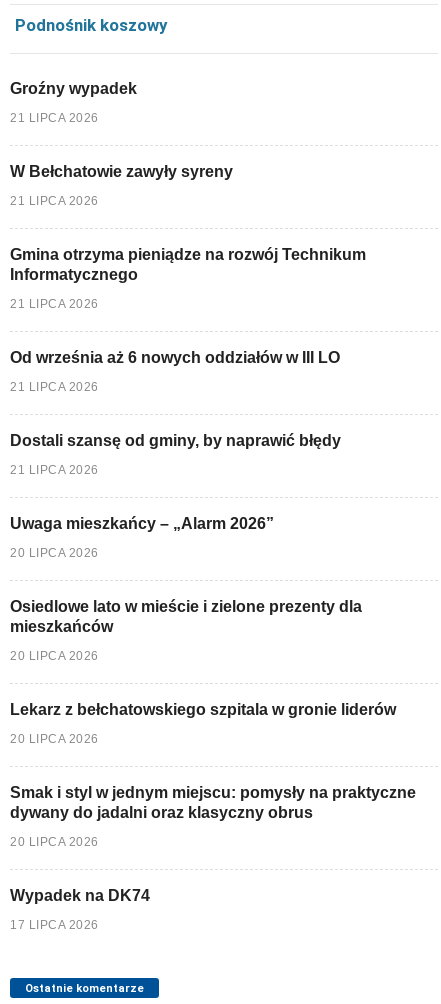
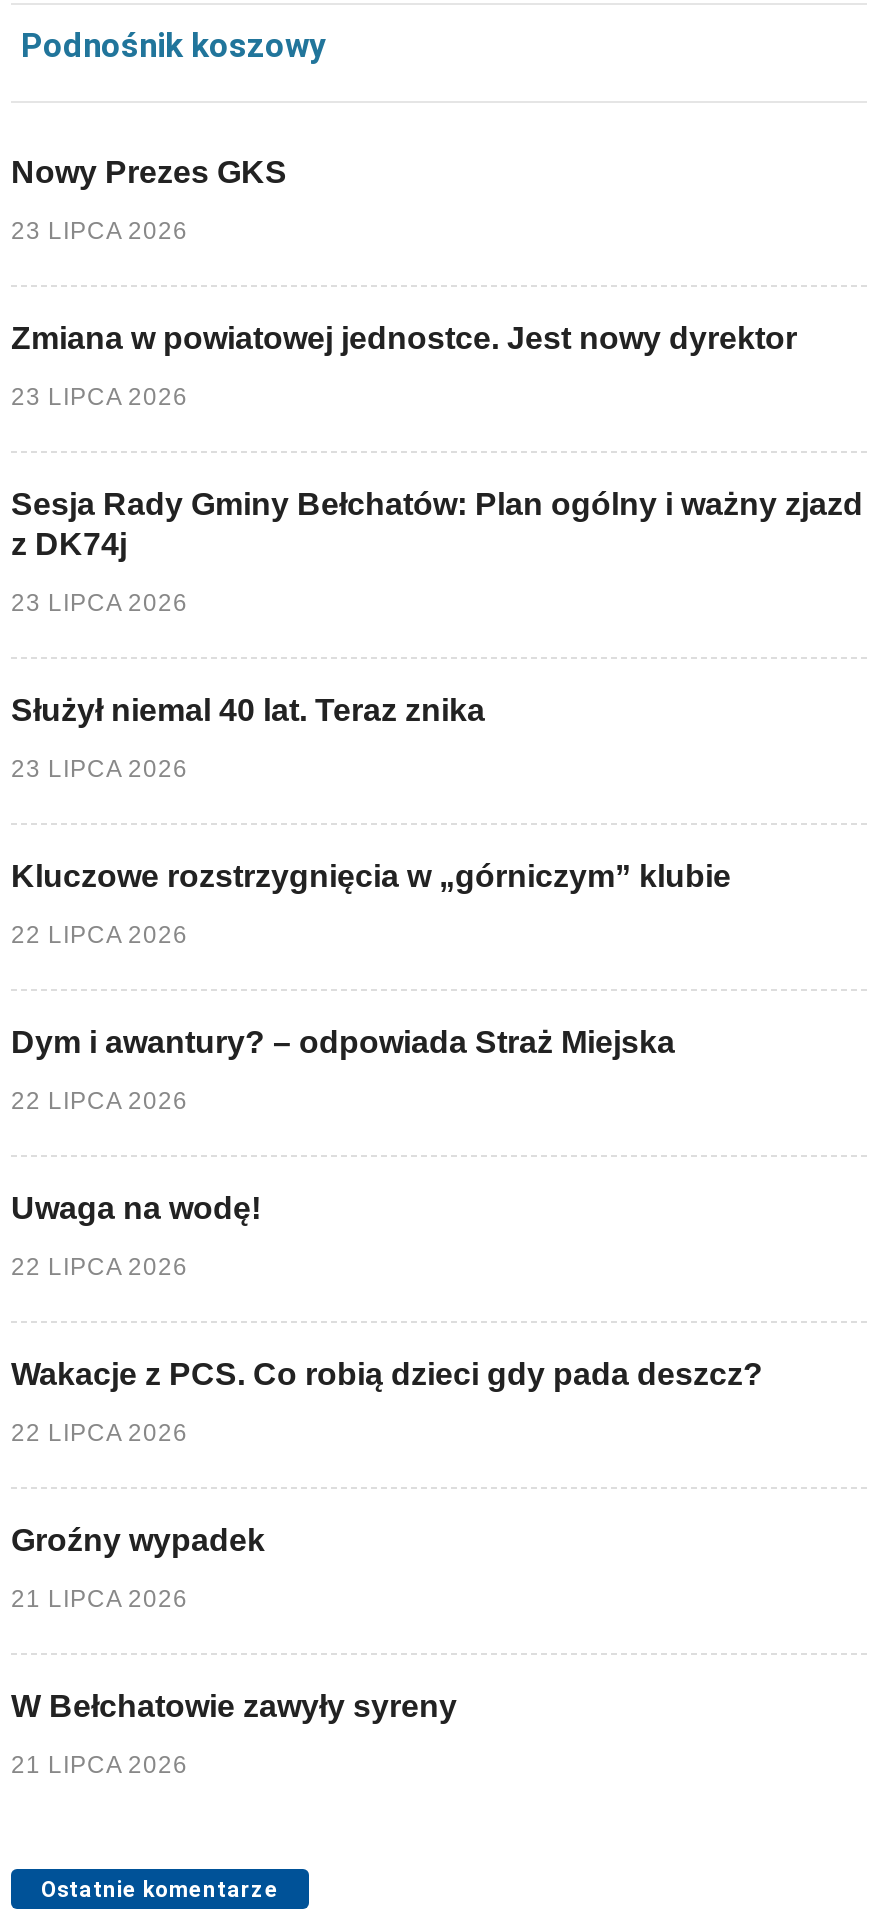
+ Nowy Prezes GKS
+ 23 LIPCA 2026
+ Zmiana w powiatowej jednostce. Jest nowy dyrektor
+ 23 LIPCA 2026
+ Sesja Rady Gminy Bełchatów: Plan ogólny i ważny zjazd
+ z DK74j
+ 23 LIPCA 2026
+ Służył niemal 40 lat. Teraz znika
+ 23 LIPCA 2026
+ Kluczowe rozstrzygnięcia w „górniczym” klubie
+ 22 LIPCA 2026
+ Dym i awantury? – odpowiada Straż Miejska
+ 22 LIPCA 2026
+ Uwaga na wodę!
+ 22 LIPCA 2026
+ Wakacje z PCS. Co robią dzieci gdy pada deszcz?
+ 22 LIPCA 2026

moved down: Groźny wypadek | 21 LIPCA 2026 | W Bełchatowie zawyły syreny | 21 LIPCA 2026

- Gmina otrzyma pieniądze na rozwój Technikum
- Informatycznego
- 21 LIPCA 2026
- Od września aż 6 nowych oddziałów w III LO
- 21 LIPCA 2026
- Dostali szansę od gminy, by naprawić błędy
- 21 LIPCA 2026
- Uwaga mieszkańcy – „Alarm 2026”
- 20 LIPCA 2026
- Osiedlowe lato w mieście i zielone prezenty dla
- mieszkańców
- 20 LIPCA 2026
- Lekarz z bełchatowskiego szpitala w gronie liderów
- 20 LIPCA 2026
- Smak i styl w jednym miejscu: pomysły na praktyczne
- dywany do jadalni oraz klasyczny obrus
- 20 LIPCA 2026
- Wypadek na DK74
- 17 LIPCA 2026
